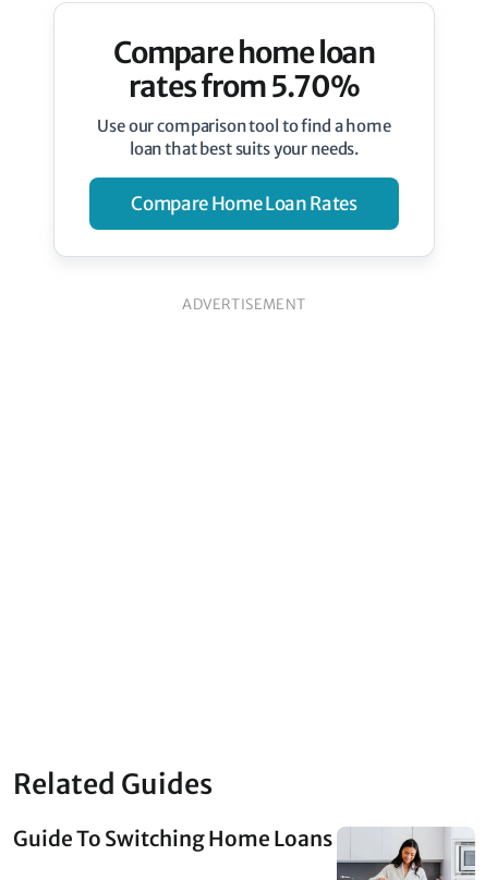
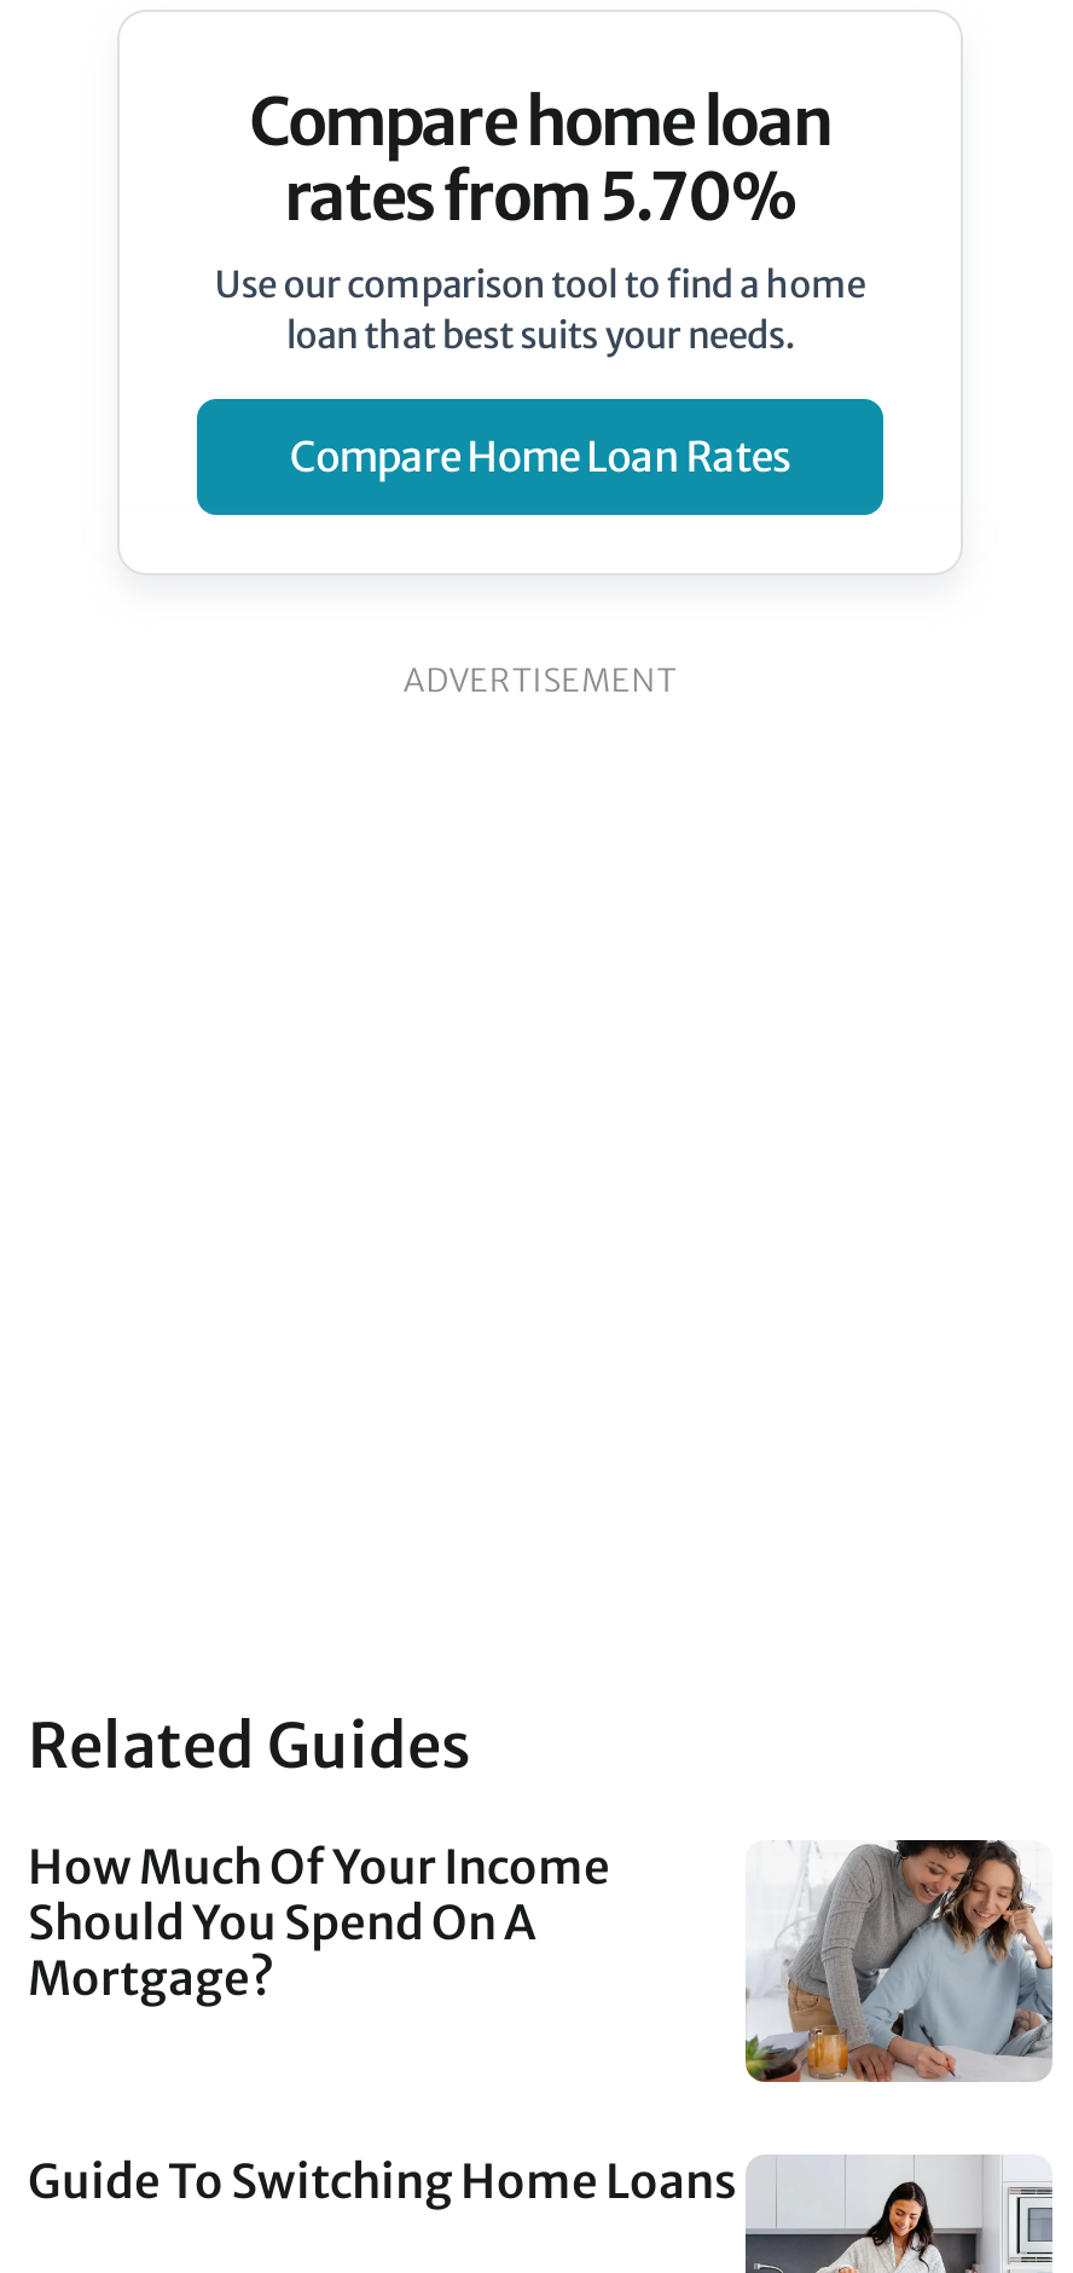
+ How Much Of Your Income
+ Should You Spend On A
+ Mortgage?

+ [image]
